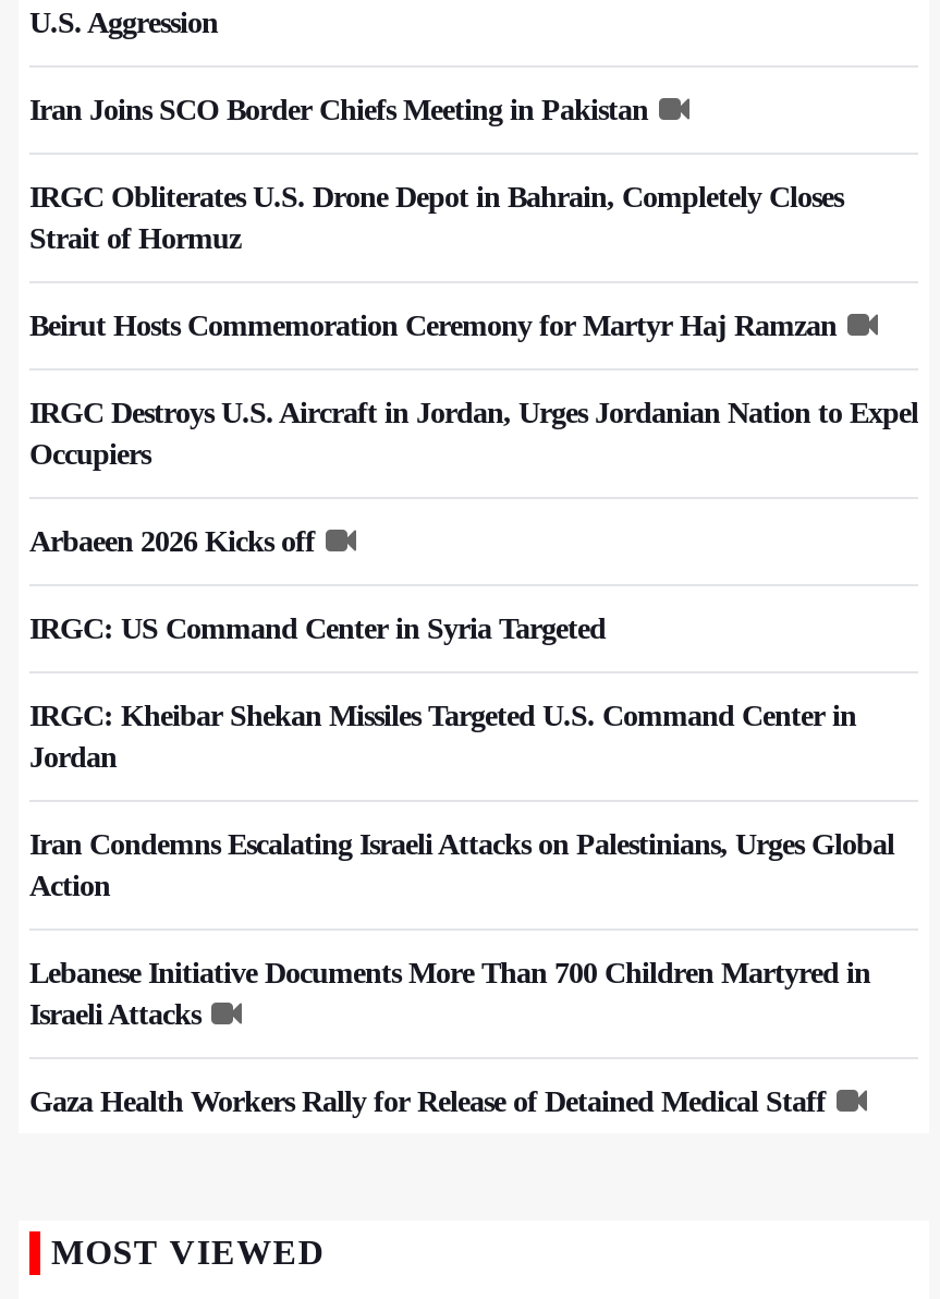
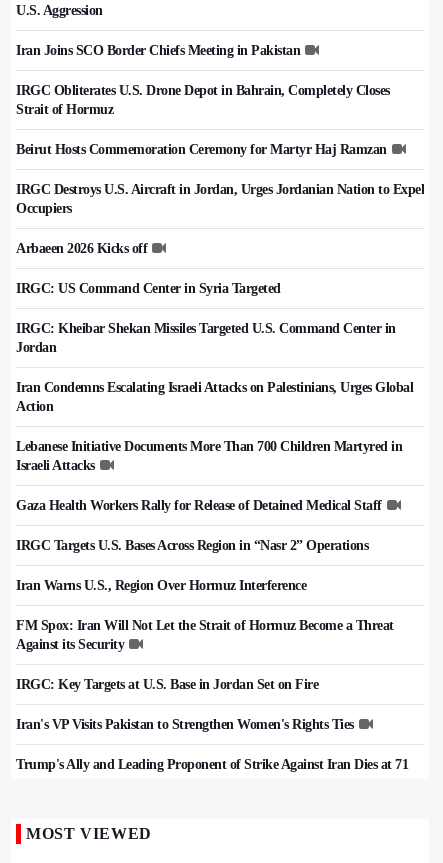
+ IRGC Targets U.S. Bases Across Region in “Nasr 2” Operations
+ Iran Warns U.S., Region Over Hormuz Interference
+ FM Spox: Iran Will Not Let the Strait of Hormuz Become a Threat
+ Against its Security
+ IRGC: Key Targets at U.S. Base in Jordan Set on Fire
+ Iran's VP Visits Pakistan to Strengthen Women's Rights Ties
+ Trump's Ally and Leading Proponent of Strike Against Iran Dies at 71
